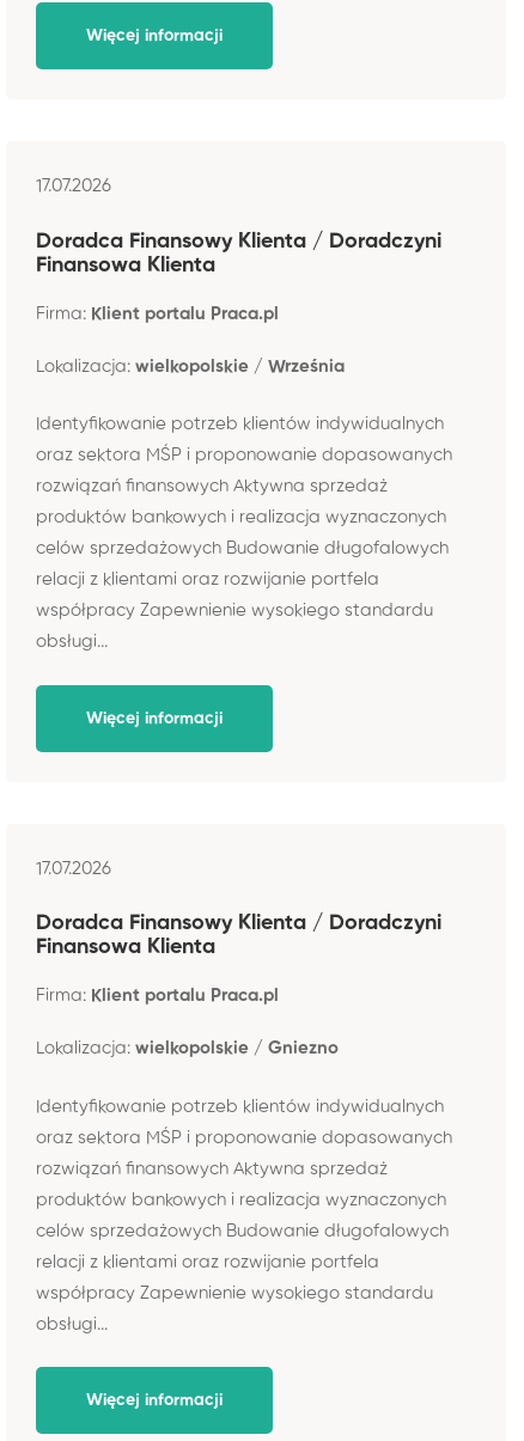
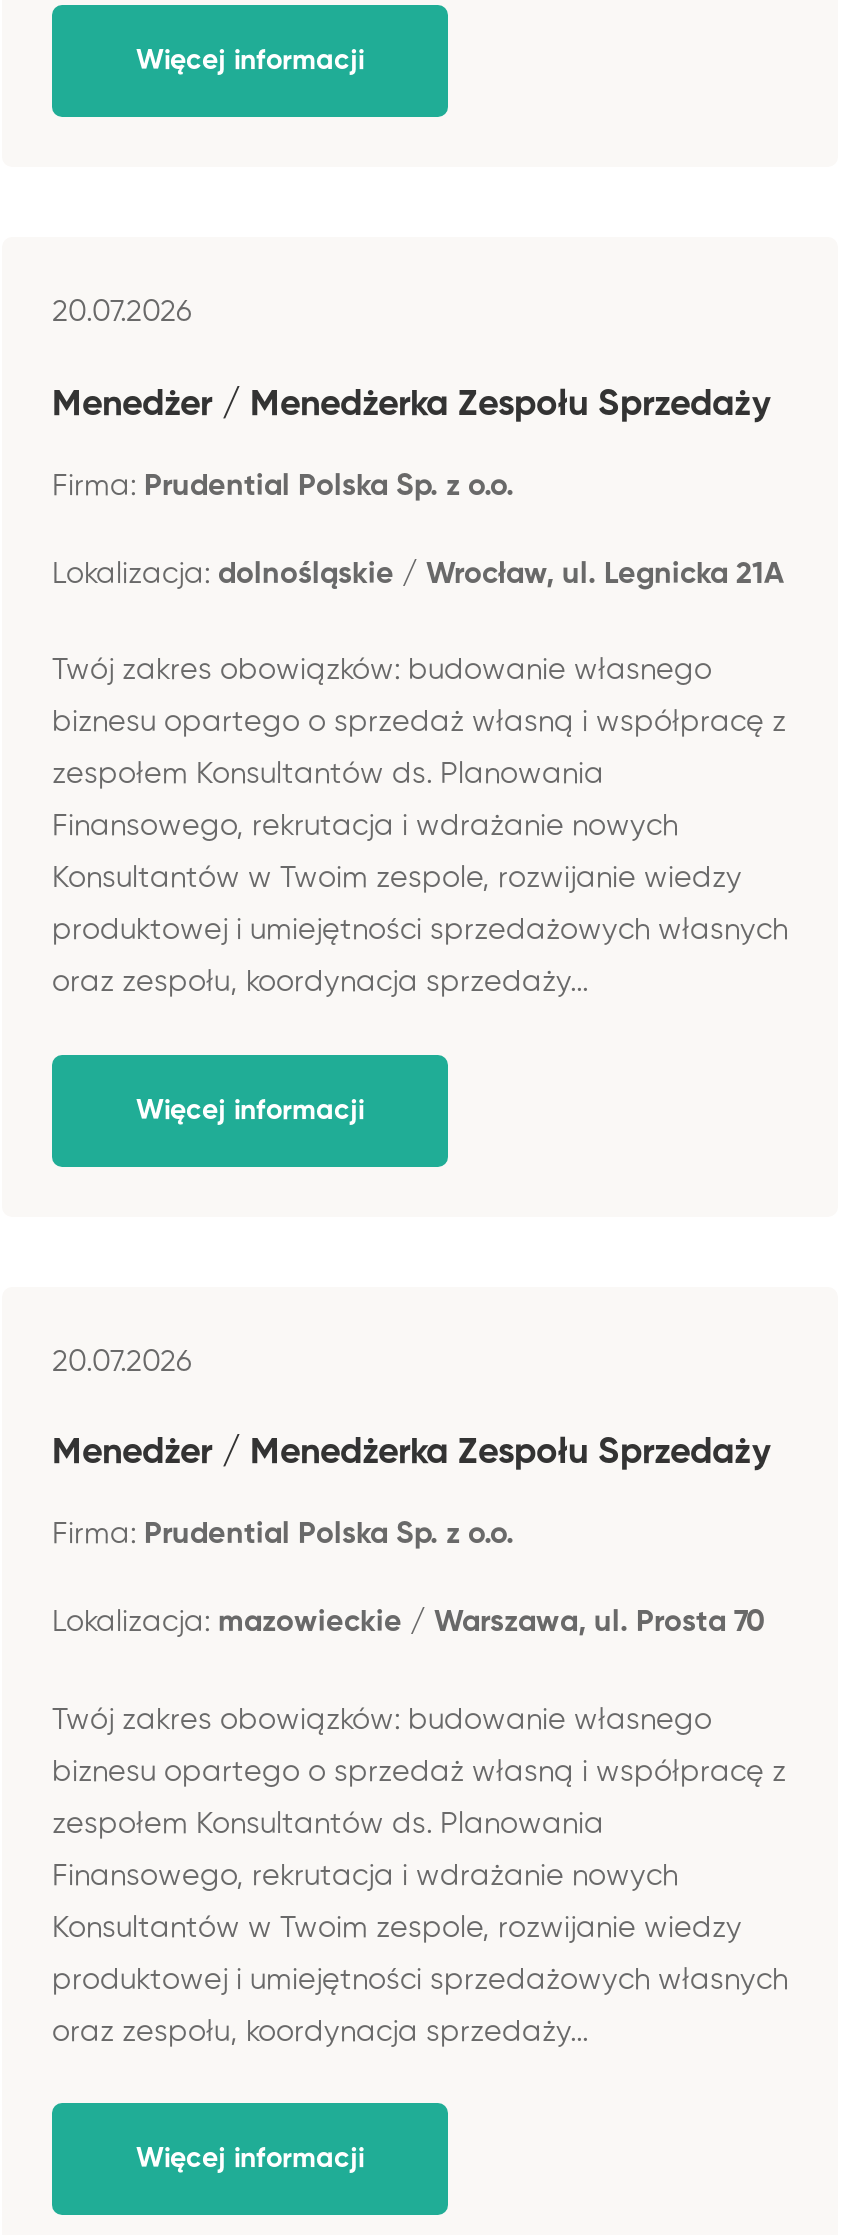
- 17.07.2026
- Doradca Finansowy Klienta / Doradczyni
- Finansowa Klienta
- Firma: Klient portalu Praca.pl
- Lokalizacja: wielkopolskie / Września
- Identyfikowanie potrzeb klientów indywidualnych
- oraz sektora MŚP i proponowanie dopasowanych
- rozwiązań finansowych Aktywna sprzedaż
- produktów bankowych i realizacja wyznaczonych
- celów sprzedażowych Budowanie długofalowych
- relacji z klientami oraz rozwijanie portfela
- współpracy Zapewnienie wysokiego standardu
- obsługi...
+ 20.07.2026
+ Menedżer / Menedżerka Zespołu Sprzedaży
+ Firma: Prudential Polska Sp. z o.o.
+ Lokalizacja: dolnośląskie / Wrocław, ul. Legnicka 21A
+ Twój zakres obowiązków: budowanie własnego
+ biznesu opartego o sprzedaż własną i współpracę z
+ zespołem Konsultantów ds. Planowania
+ Finansowego, rekrutacja i wdrażanie nowych
+ Konsultantów w Twoim zespole, rozwijanie wiedzy
+ produktowej i umiejętności sprzedażowych własnych
+ oraz zespołu, koordynacja sprzedaży...

- 17.07.2026
- Doradca Finansowy Klienta / Doradczyni
- Finansowa Klienta
- Firma: Klient portalu Praca.pl
- Lokalizacja: wielkopolskie / Gniezno
- Identyfikowanie potrzeb klientów indywidualnych
- oraz sektora MŚP i proponowanie dopasowanych
- rozwiązań finansowych Aktywna sprzedaż
- produktów bankowych i realizacja wyznaczonych
- celów sprzedażowych Budowanie długofalowych
- relacji z klientami oraz rozwijanie portfela
- współpracy Zapewnienie wysokiego standardu
- obsługi...
+ 20.07.2026
+ Menedżer / Menedżerka Zespołu Sprzedaży
+ Firma: Prudential Polska Sp. z o.o.
+ Lokalizacja: mazowieckie / Warszawa, ul. Prosta 70
+ Twój zakres obowiązków: budowanie własnego
+ biznesu opartego o sprzedaż własną i współpracę z
+ zespołem Konsultantów ds. Planowania
+ Finansowego, rekrutacja i wdrażanie nowych
+ Konsultantów w Twoim zespole, rozwijanie wiedzy
+ produktowej i umiejętności sprzedażowych własnych
+ oraz zespołu, koordynacja sprzedaży...
